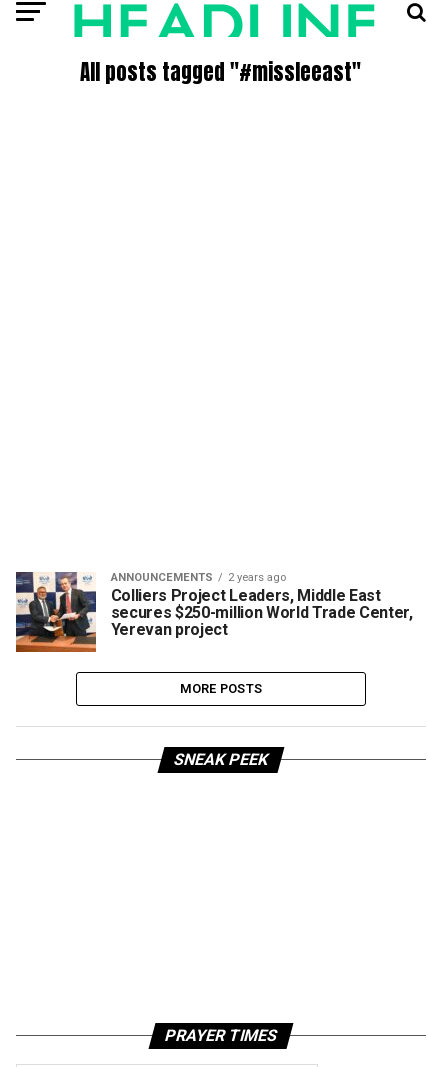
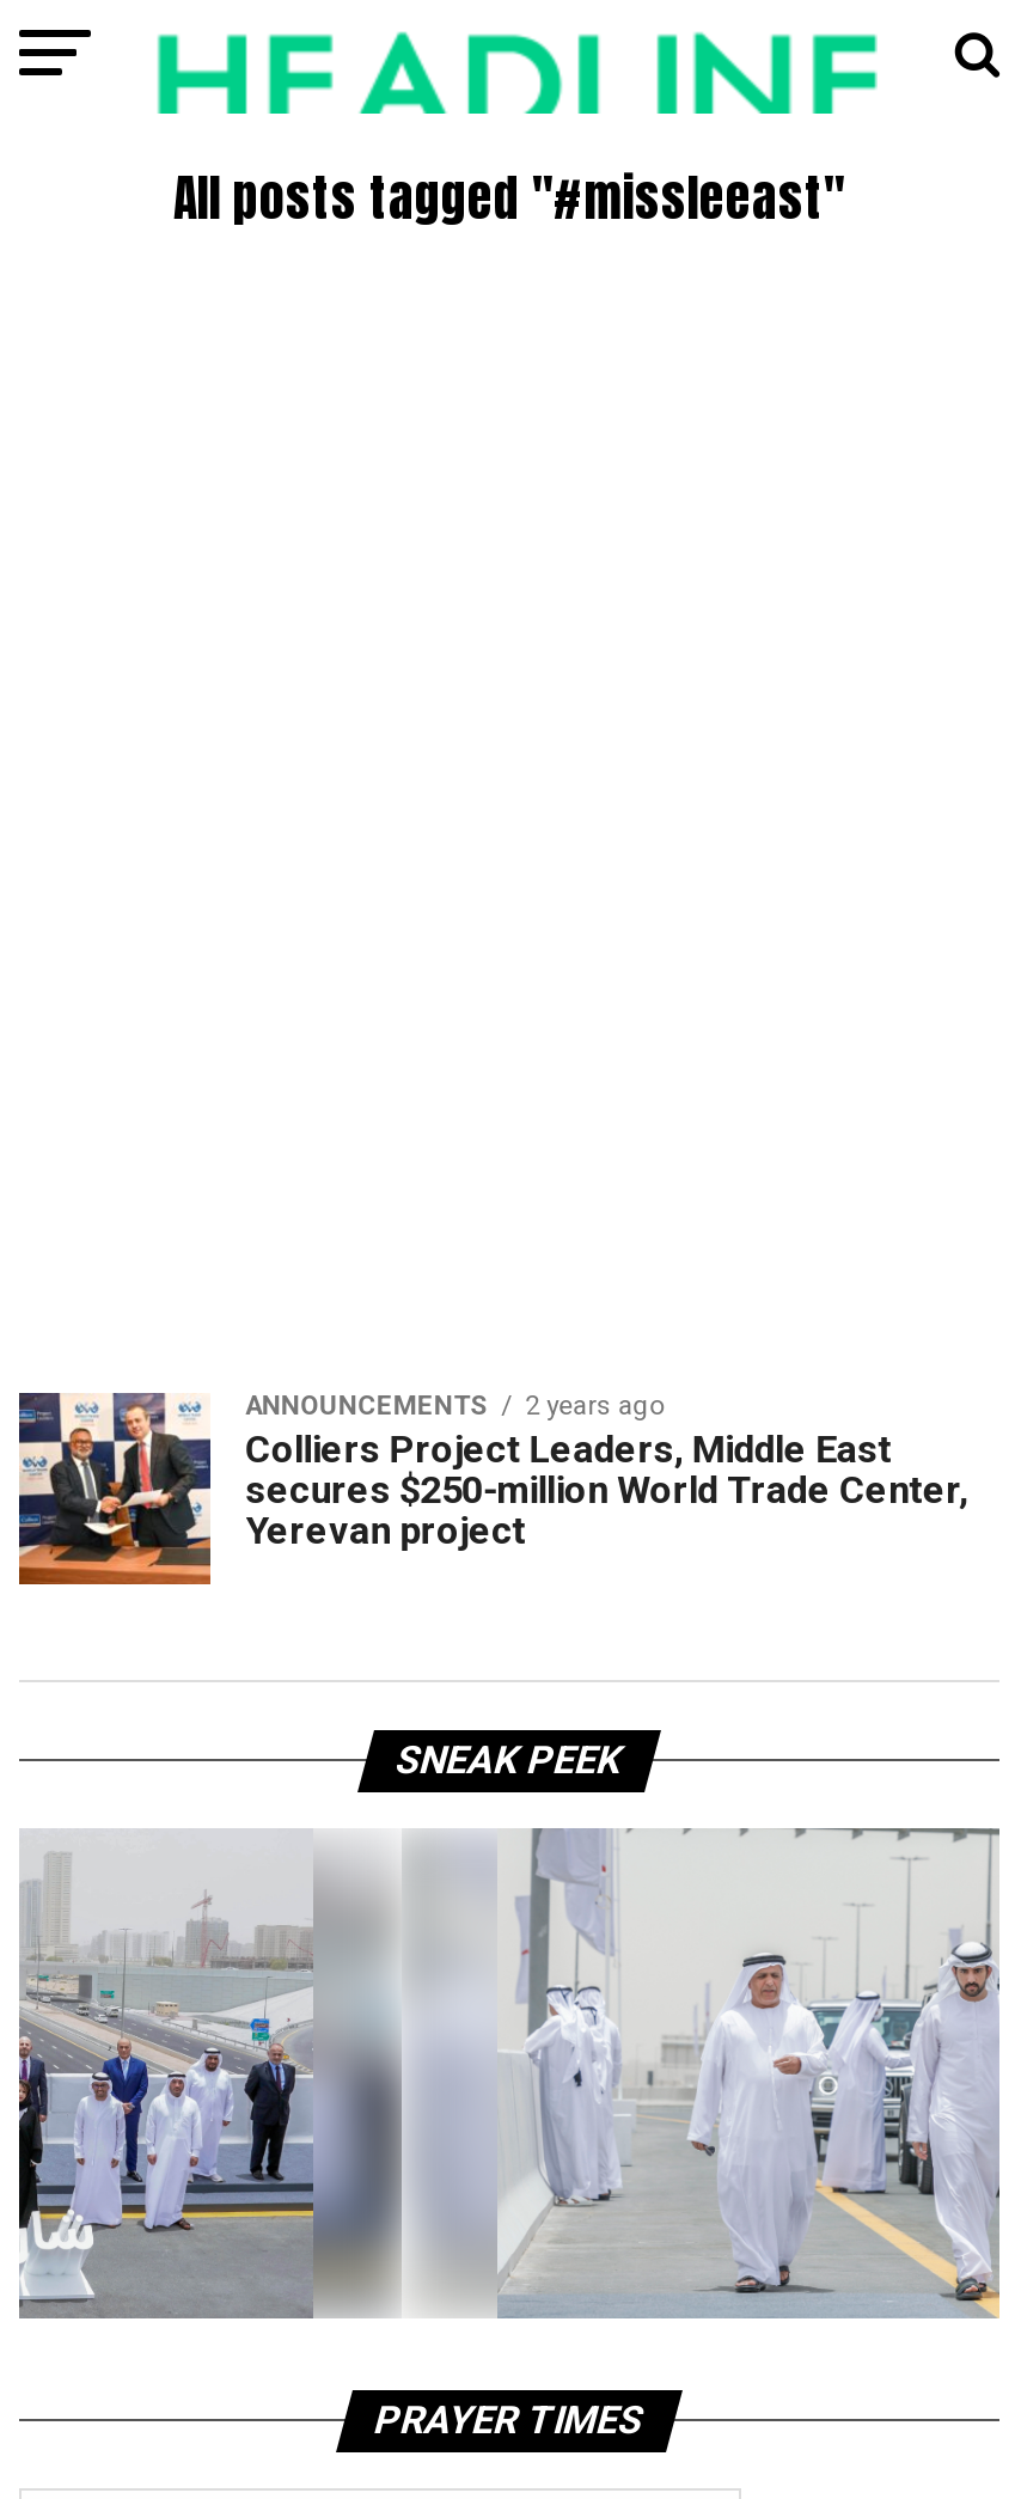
- MORE POSTS

+ [image]
